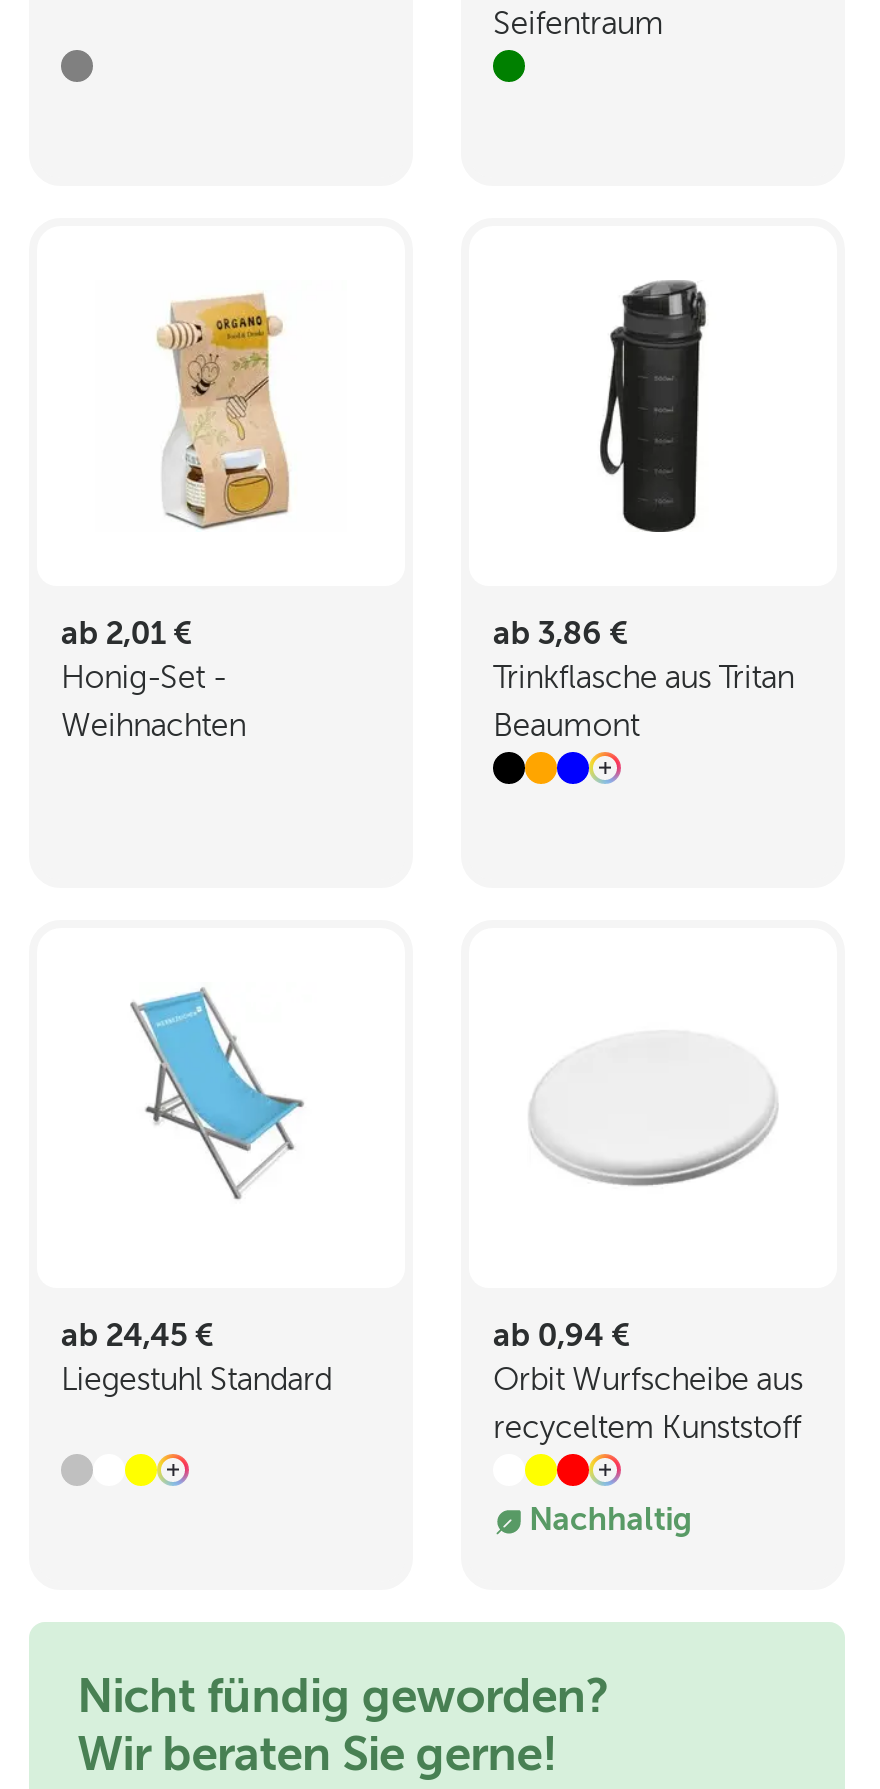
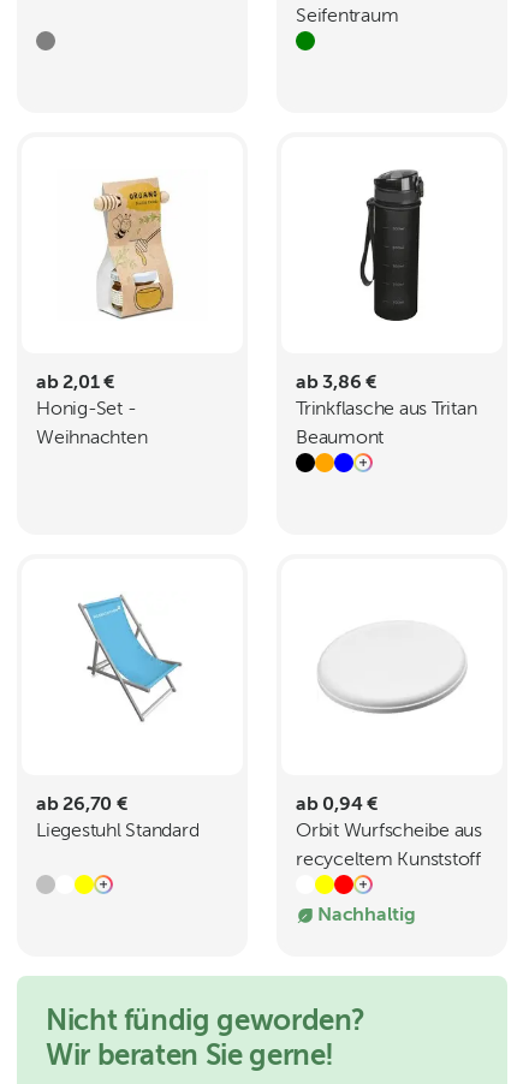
- ab 24,45 €
+ ab 26,70 €
